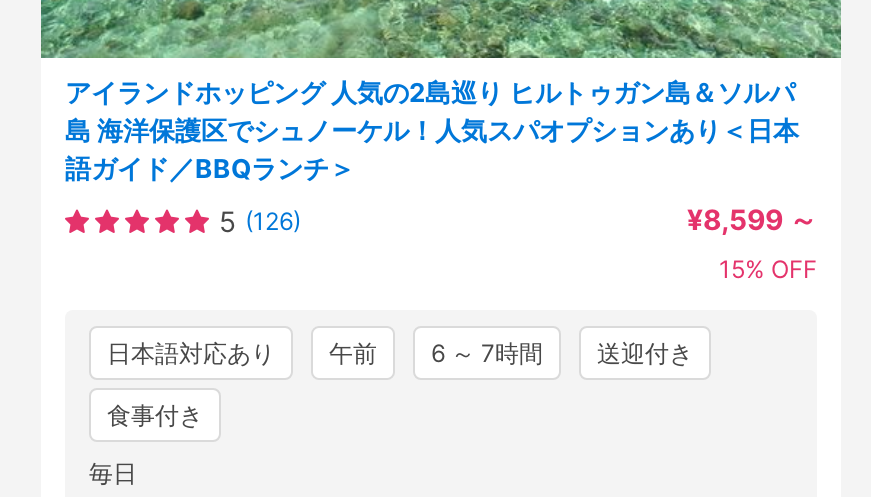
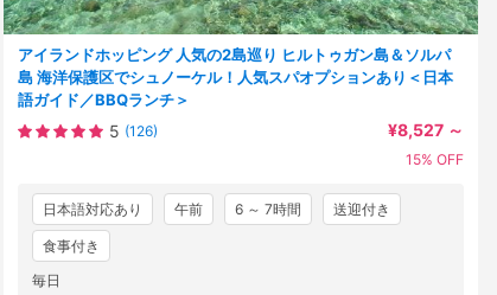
- ¥8,599～
+ ¥8,527～
